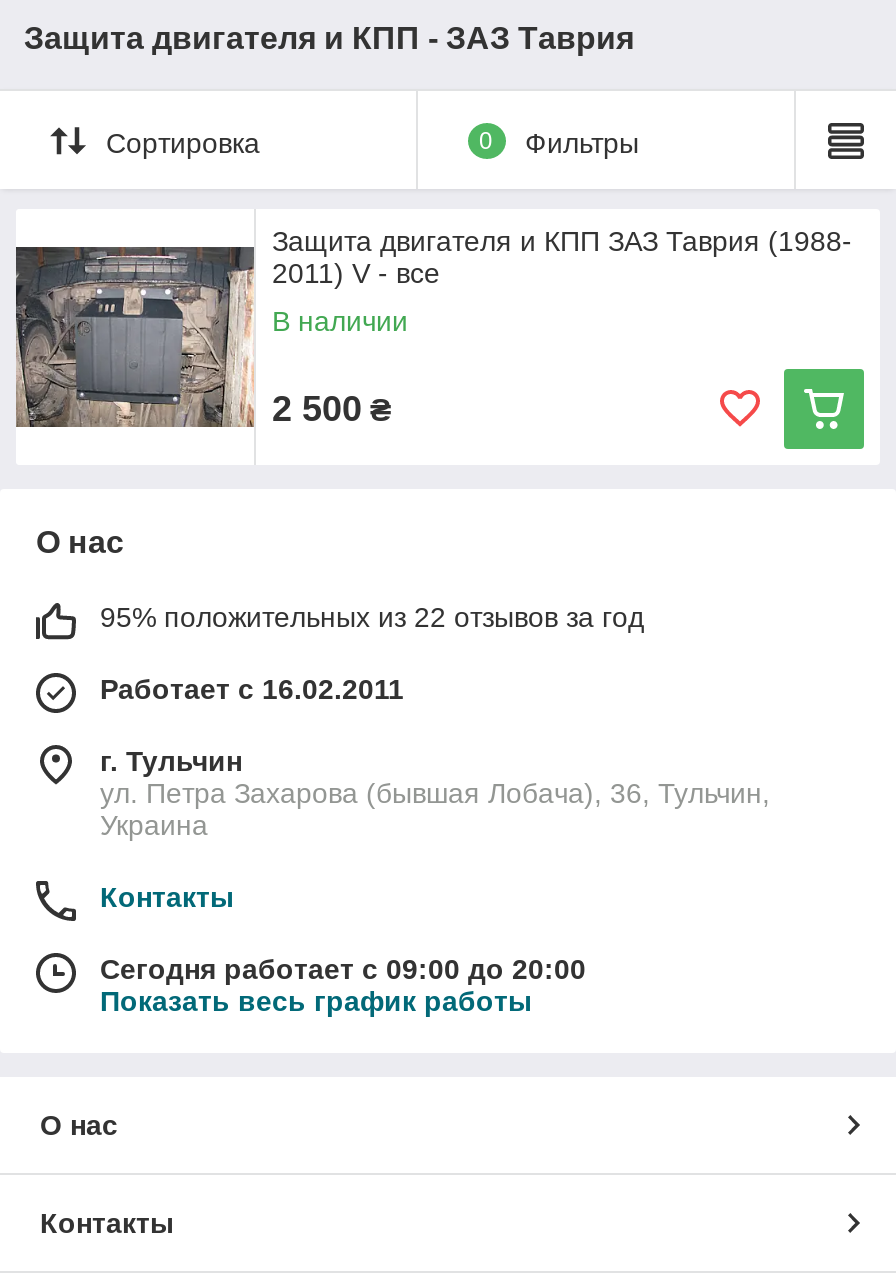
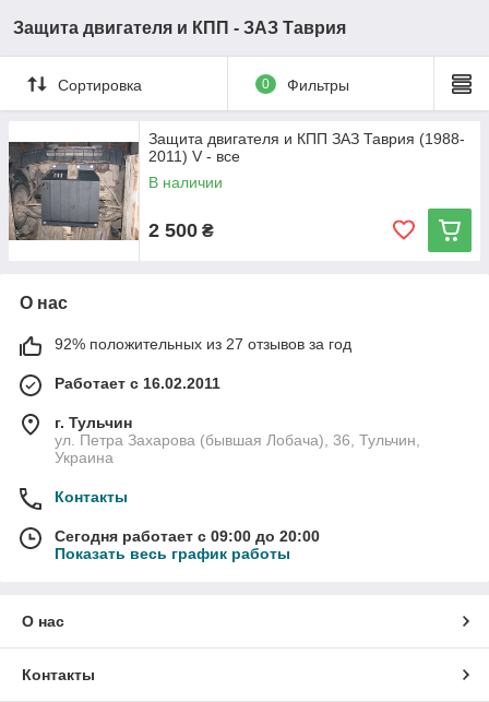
- 95% положительных из 22 отзывов за год
+ 92% положительных из 27 отзывов за год
